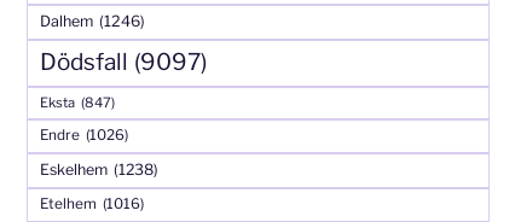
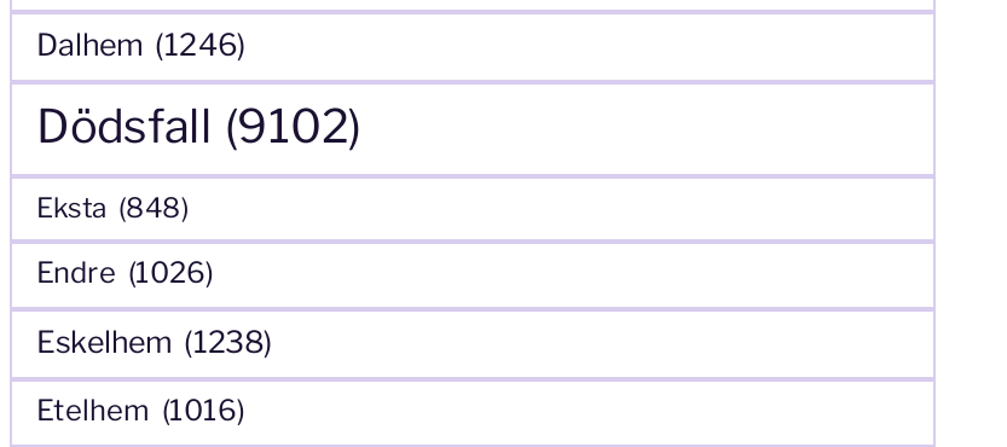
- Dödsfall (9097)
+ Dödsfall (9102)

- Eksta (847)
+ Eksta (848)
